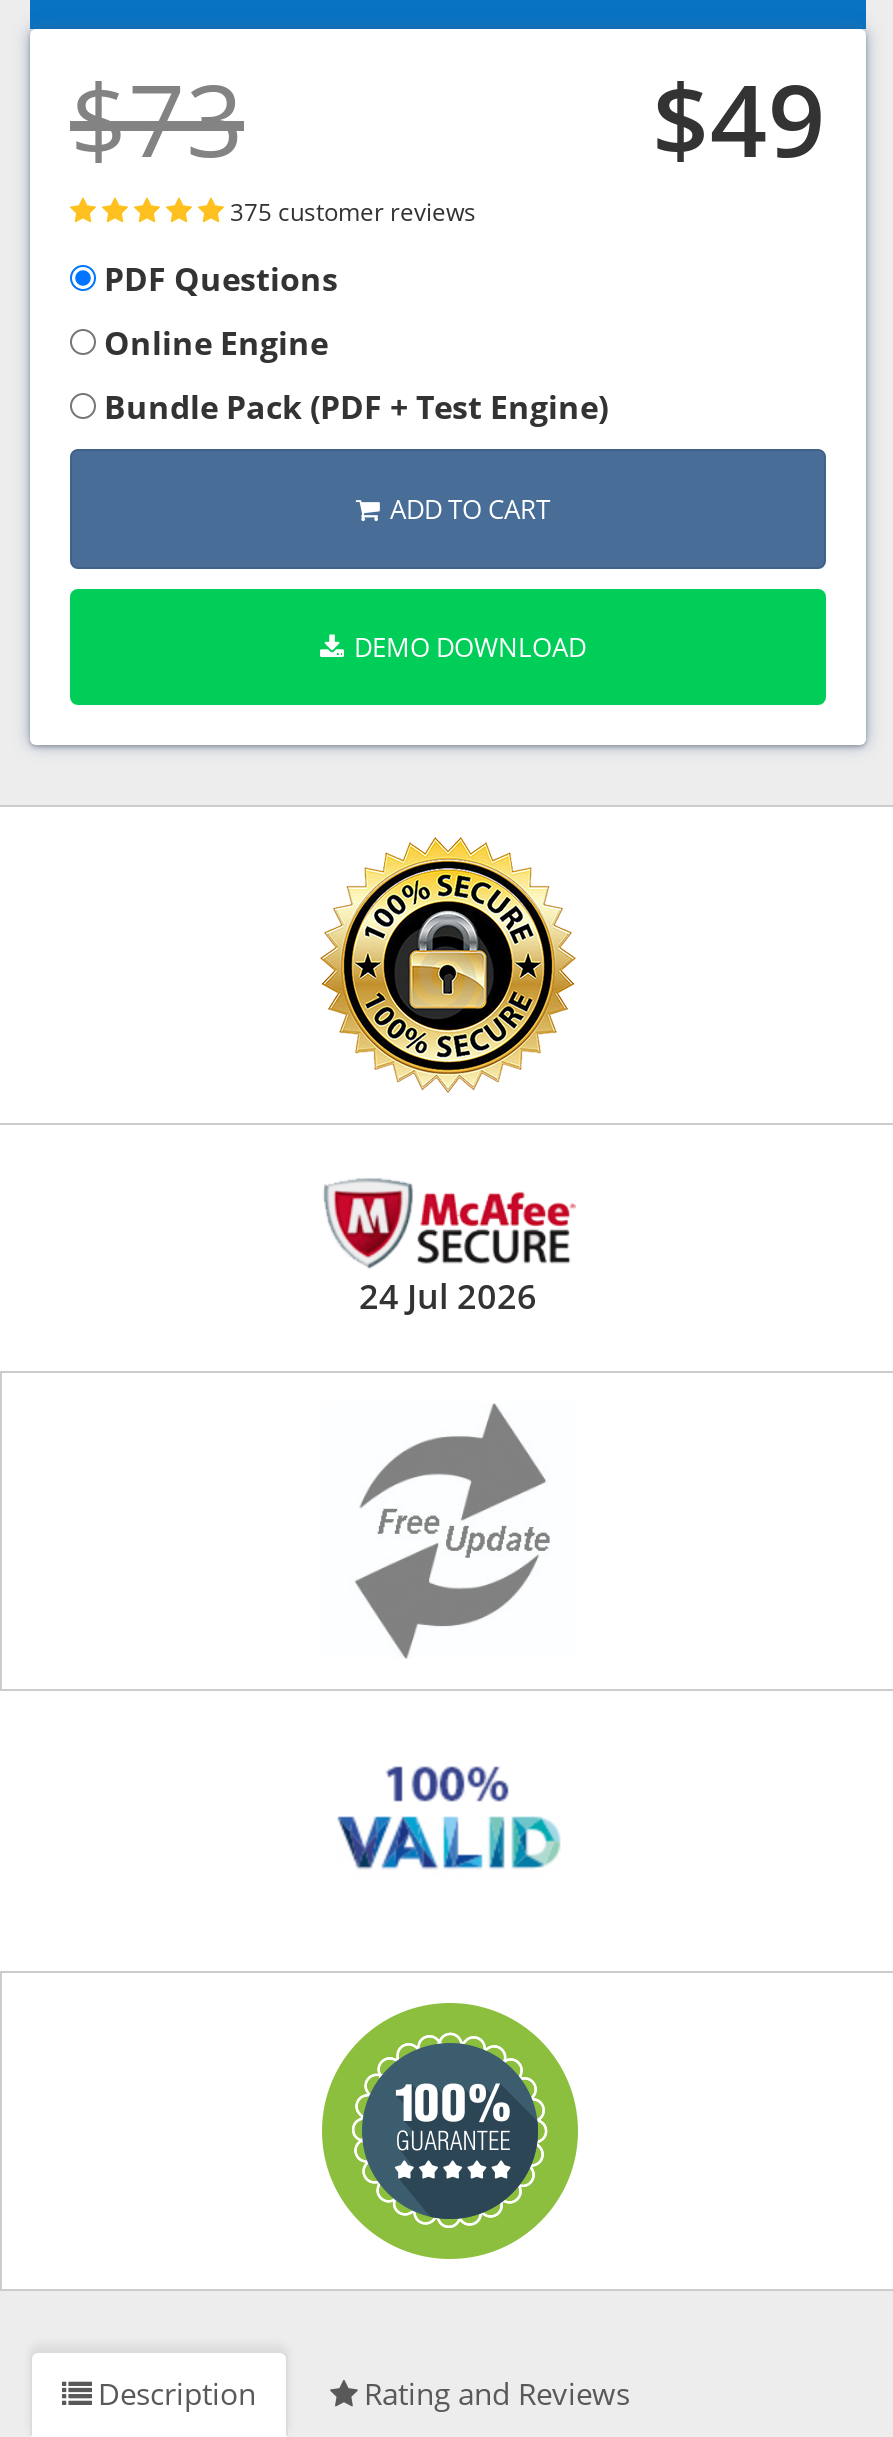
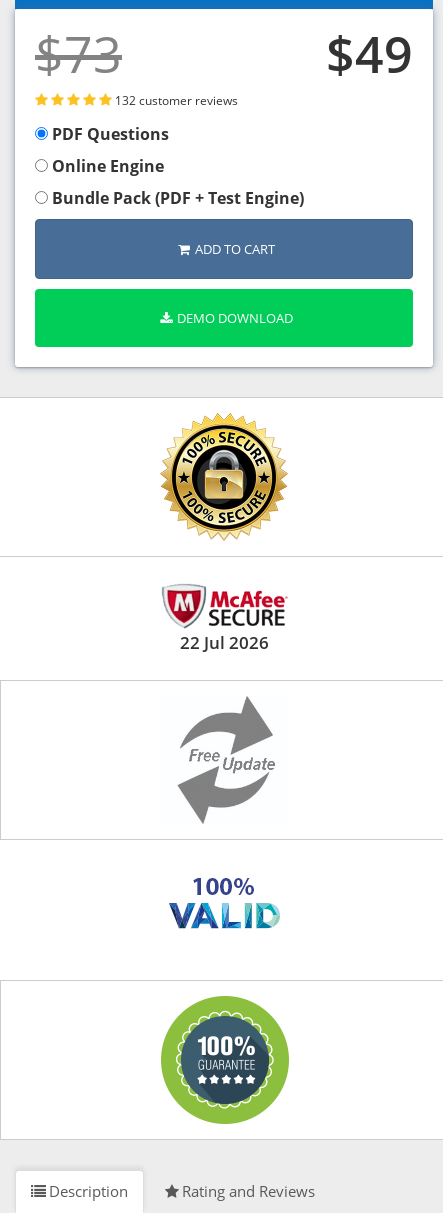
- 375 customer reviews
+ 132 customer reviews

- 24 Jul 2026
+ 22 Jul 2026
